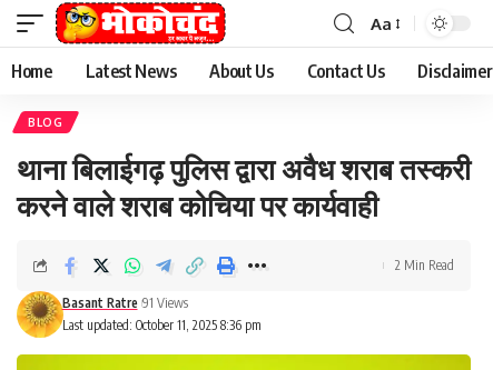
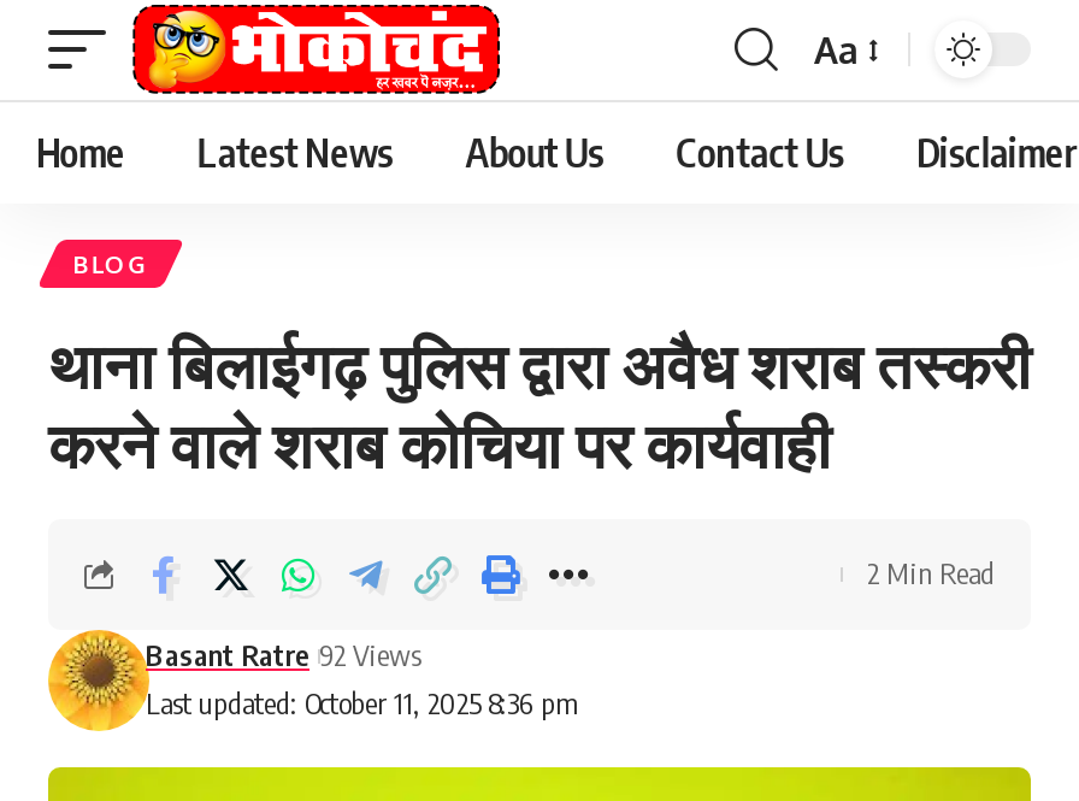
- Basant Ratre 91 Views
+ Basant Ratre 92 Views
